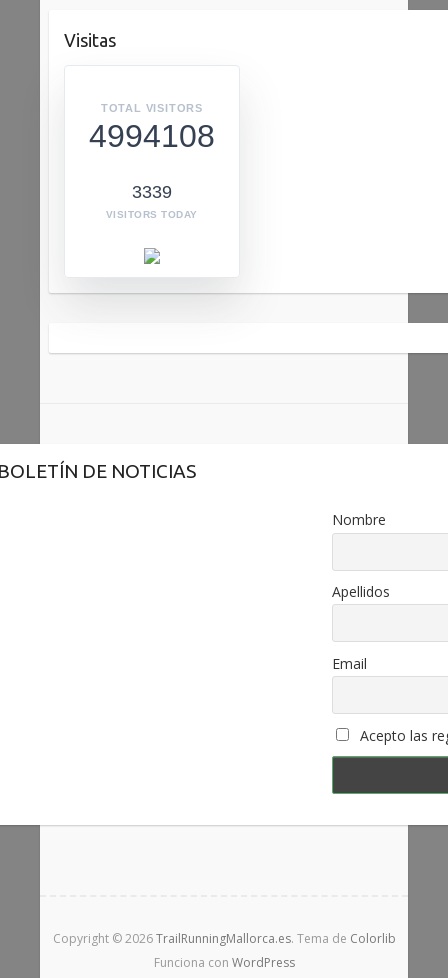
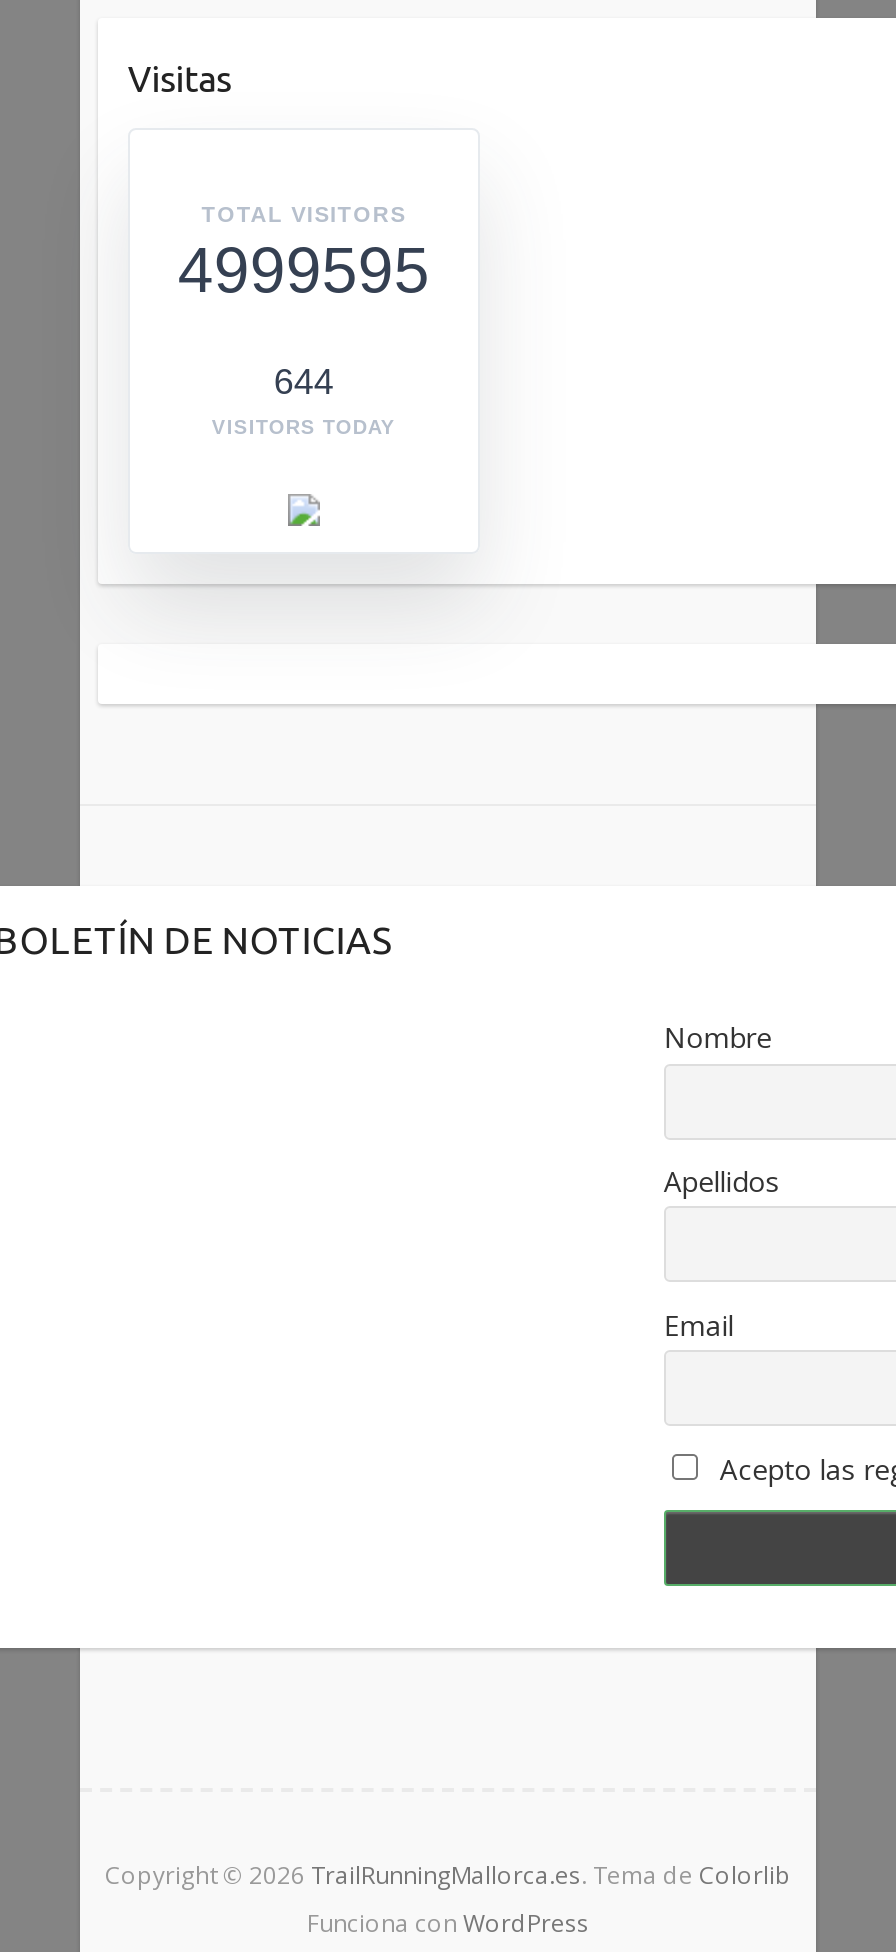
- 4994108
+ 4999595

- 3339
+ 644
